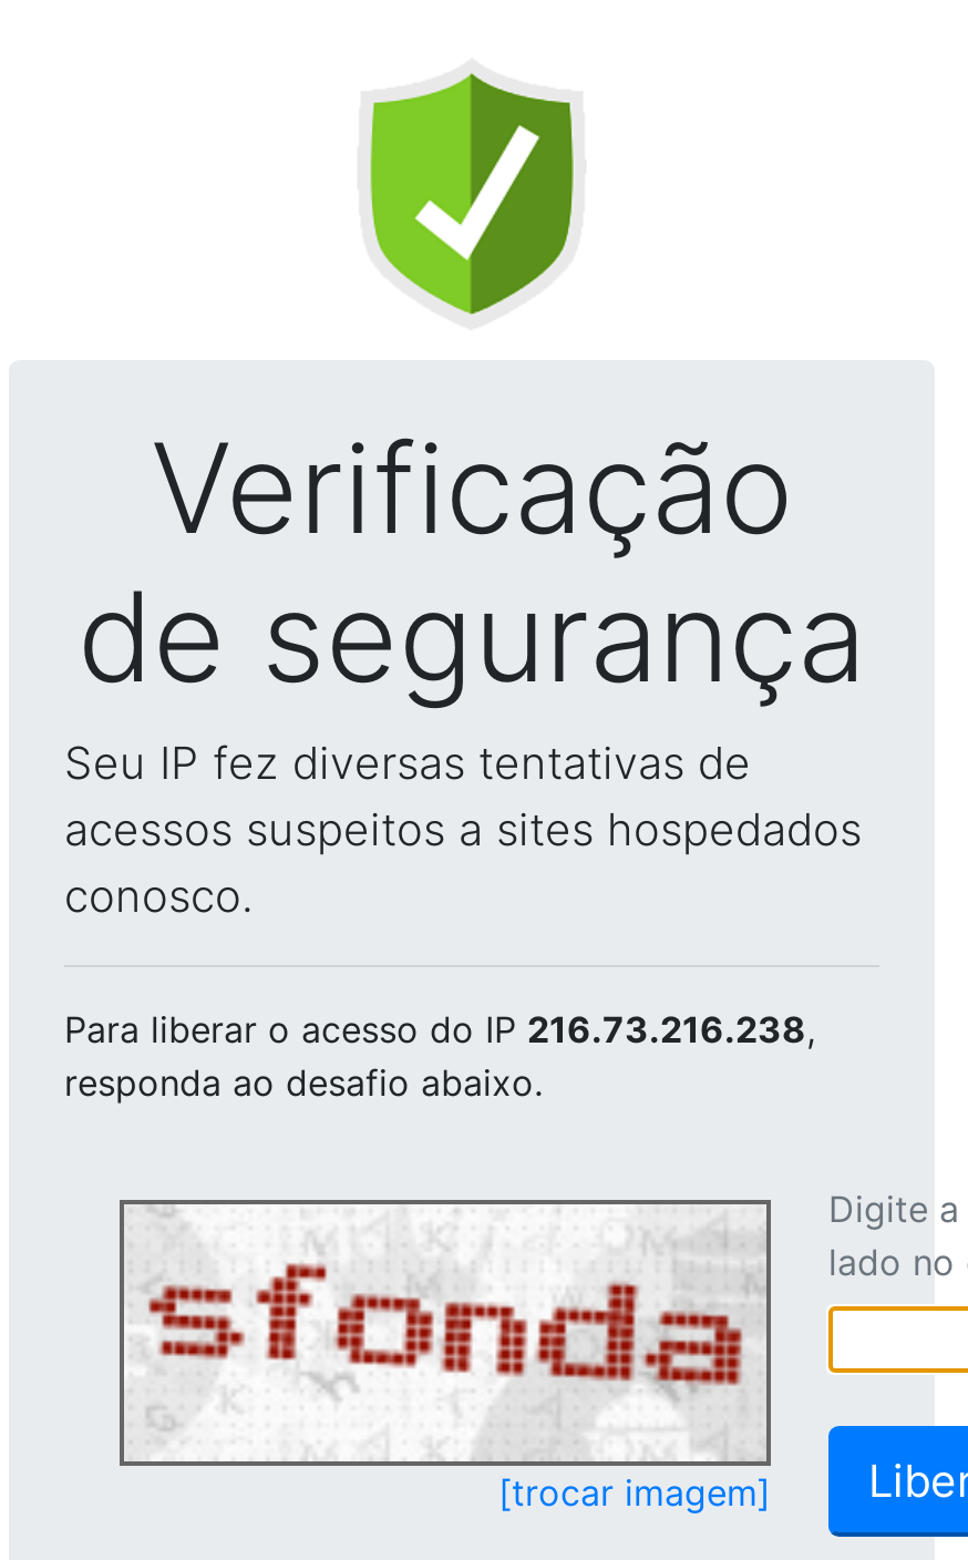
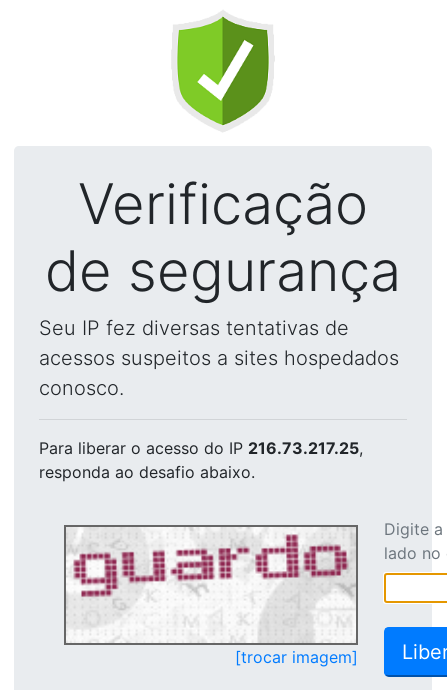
- Para liberar o acesso do IP 216.73.216.238,
+ Para liberar o acesso do IP 216.73.217.25,

- [image]
+ [image]
